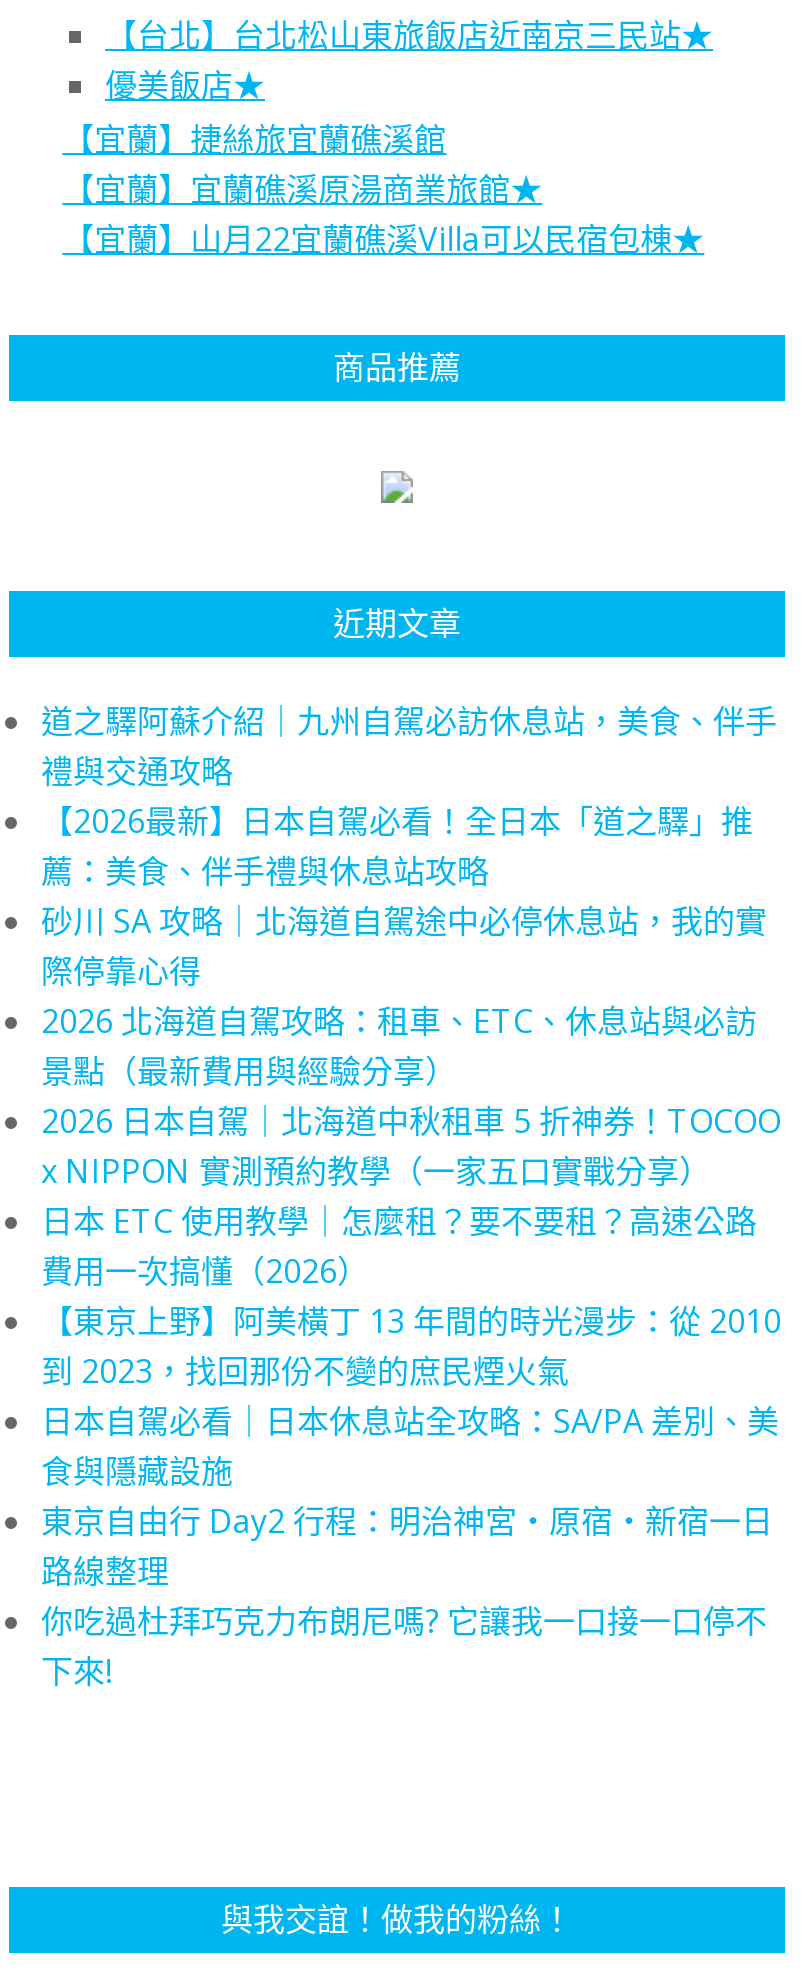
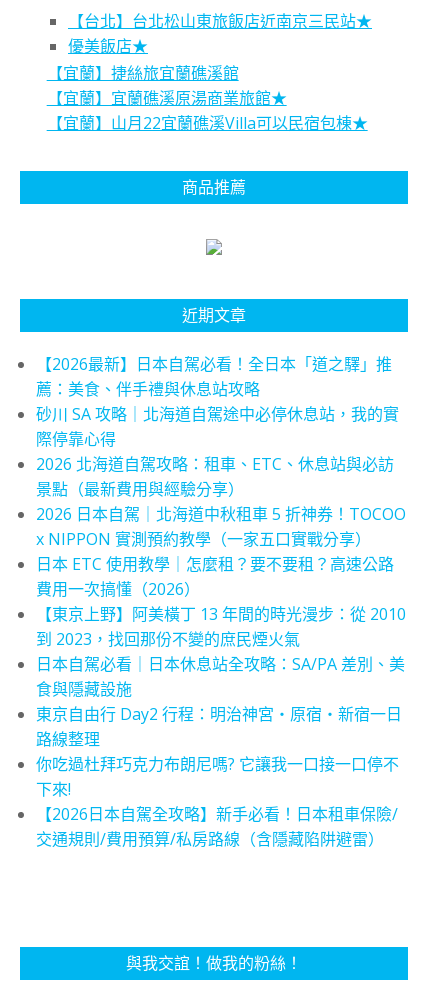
- 道之驛阿蘇介紹｜九州自駕必訪休息站，美食、伴手
- 禮與交通攻略

moved up: 【2026最新】日本自駕必看！全日本「道之驛」推 | 薦：美食、伴手禮與休息站攻略 | 砂川 SA 攻略｜北海道自駕途中必停休息站，我的實 | ... | 你吃過杜拜巧克力布朗尼嗎? 它讓我一口接一口停不 | 下來!

+ 【2026日本自駕全攻略】新手必看！日本租車保險/
+ 交通規則/費用預算/私房路線（含隱藏陷阱避雷）
